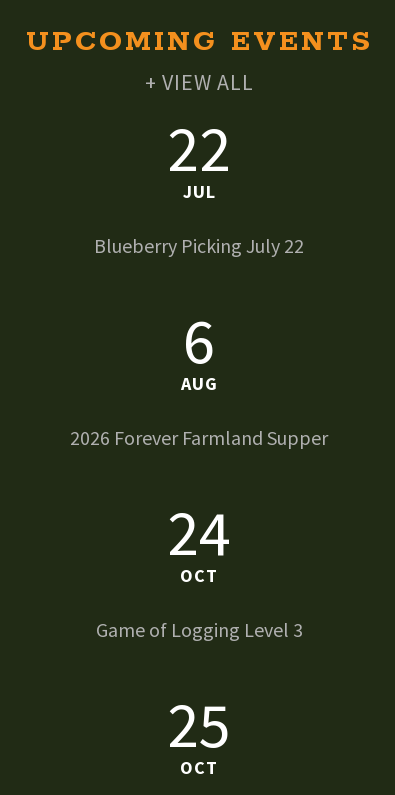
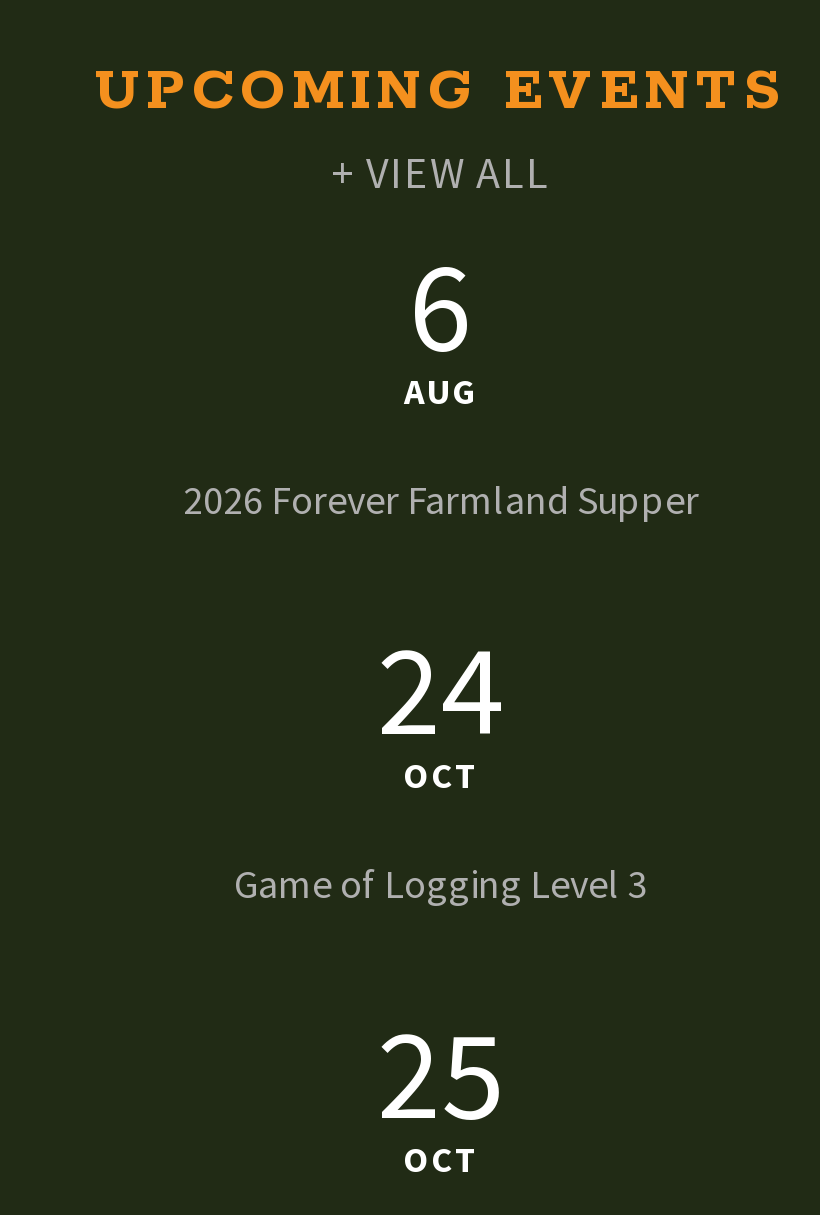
- 22
- JUL
- Blueberry Picking July 22
